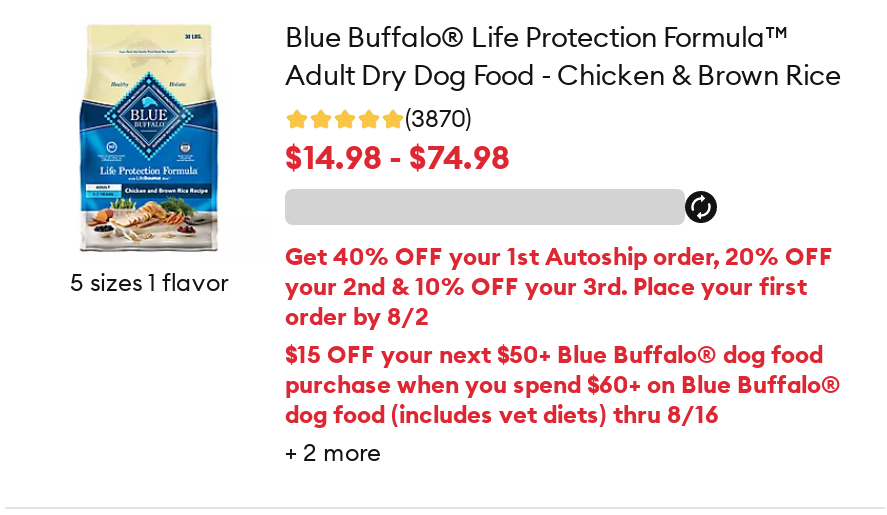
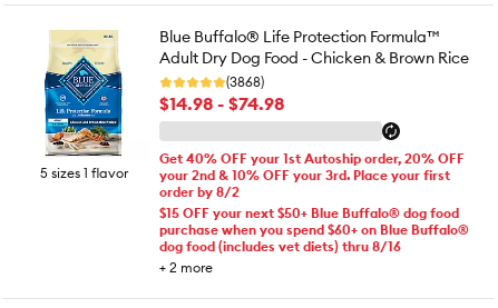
- (3870)
+ (3868)
